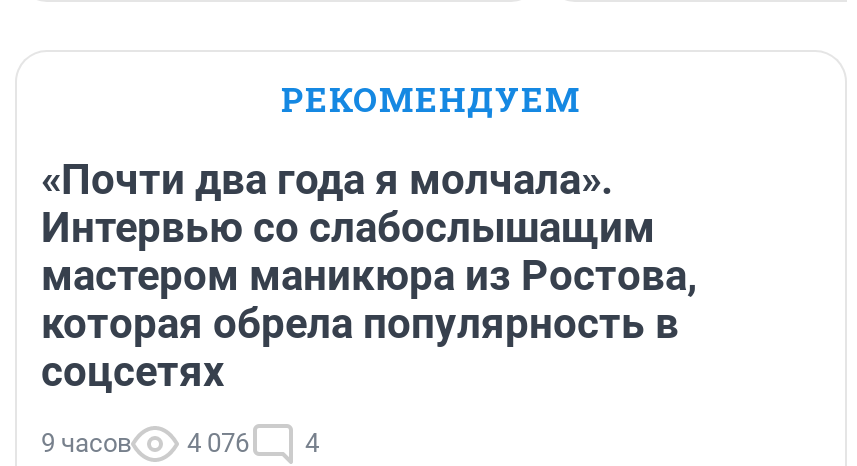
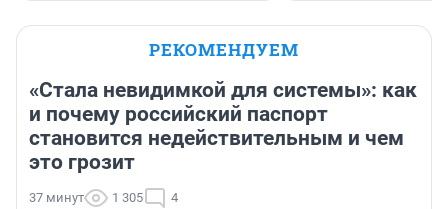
- «Почти два года я молчала».
- Интервью со слабослышащим
- мастером маникюра из Ростова,
- которая обрела популярность в
- соцсетях
+ «Стала невидимкой для системы»: как
+ и почему российский паспорт
+ становится недействительным и чем
+ это грозит

- 9 часов
- 4 076
+ 37 минут
+ 1 305
